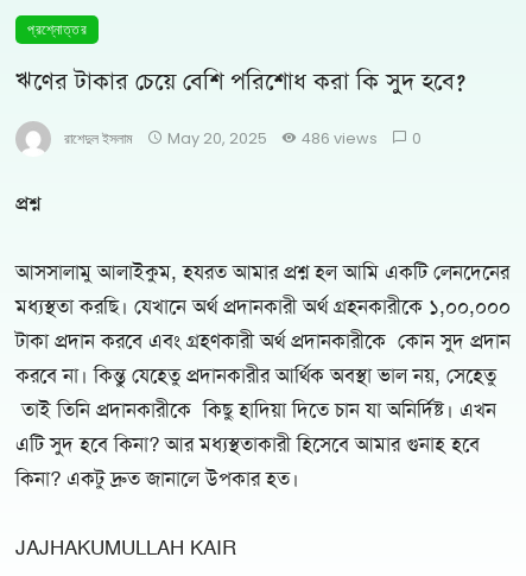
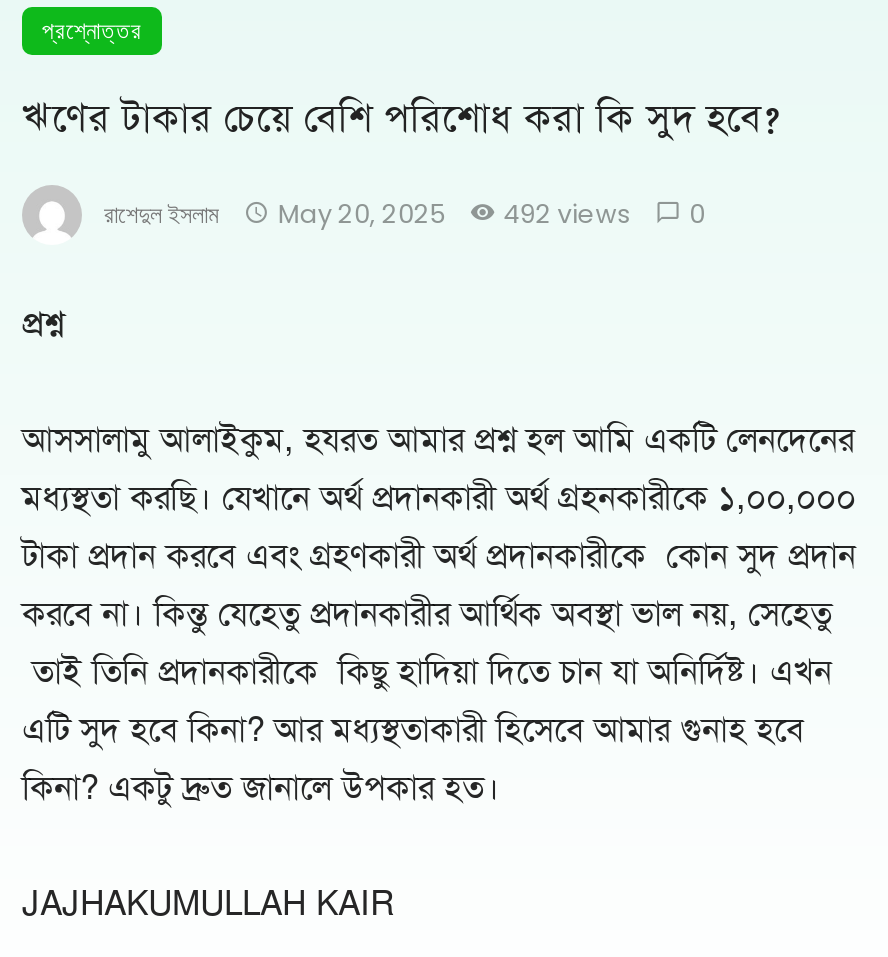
- রাশেদুল ইসলাম May 20, 2025 486 views 0
+ রাশেদুল ইসলাম May 20, 2025 492 views 0
